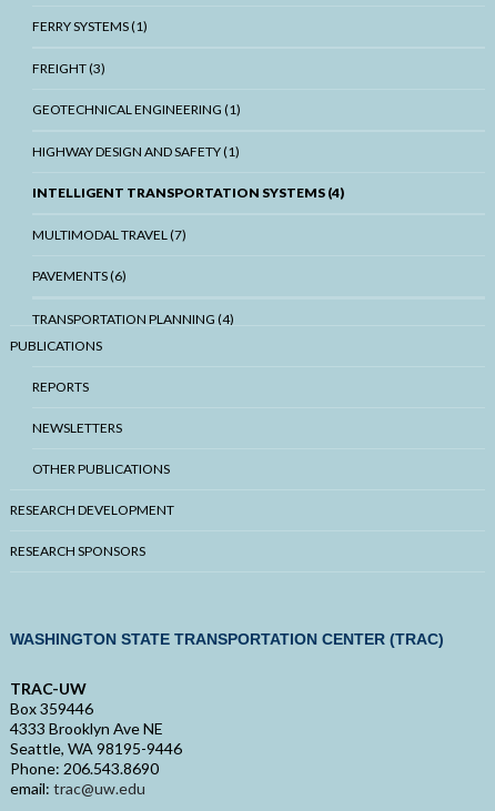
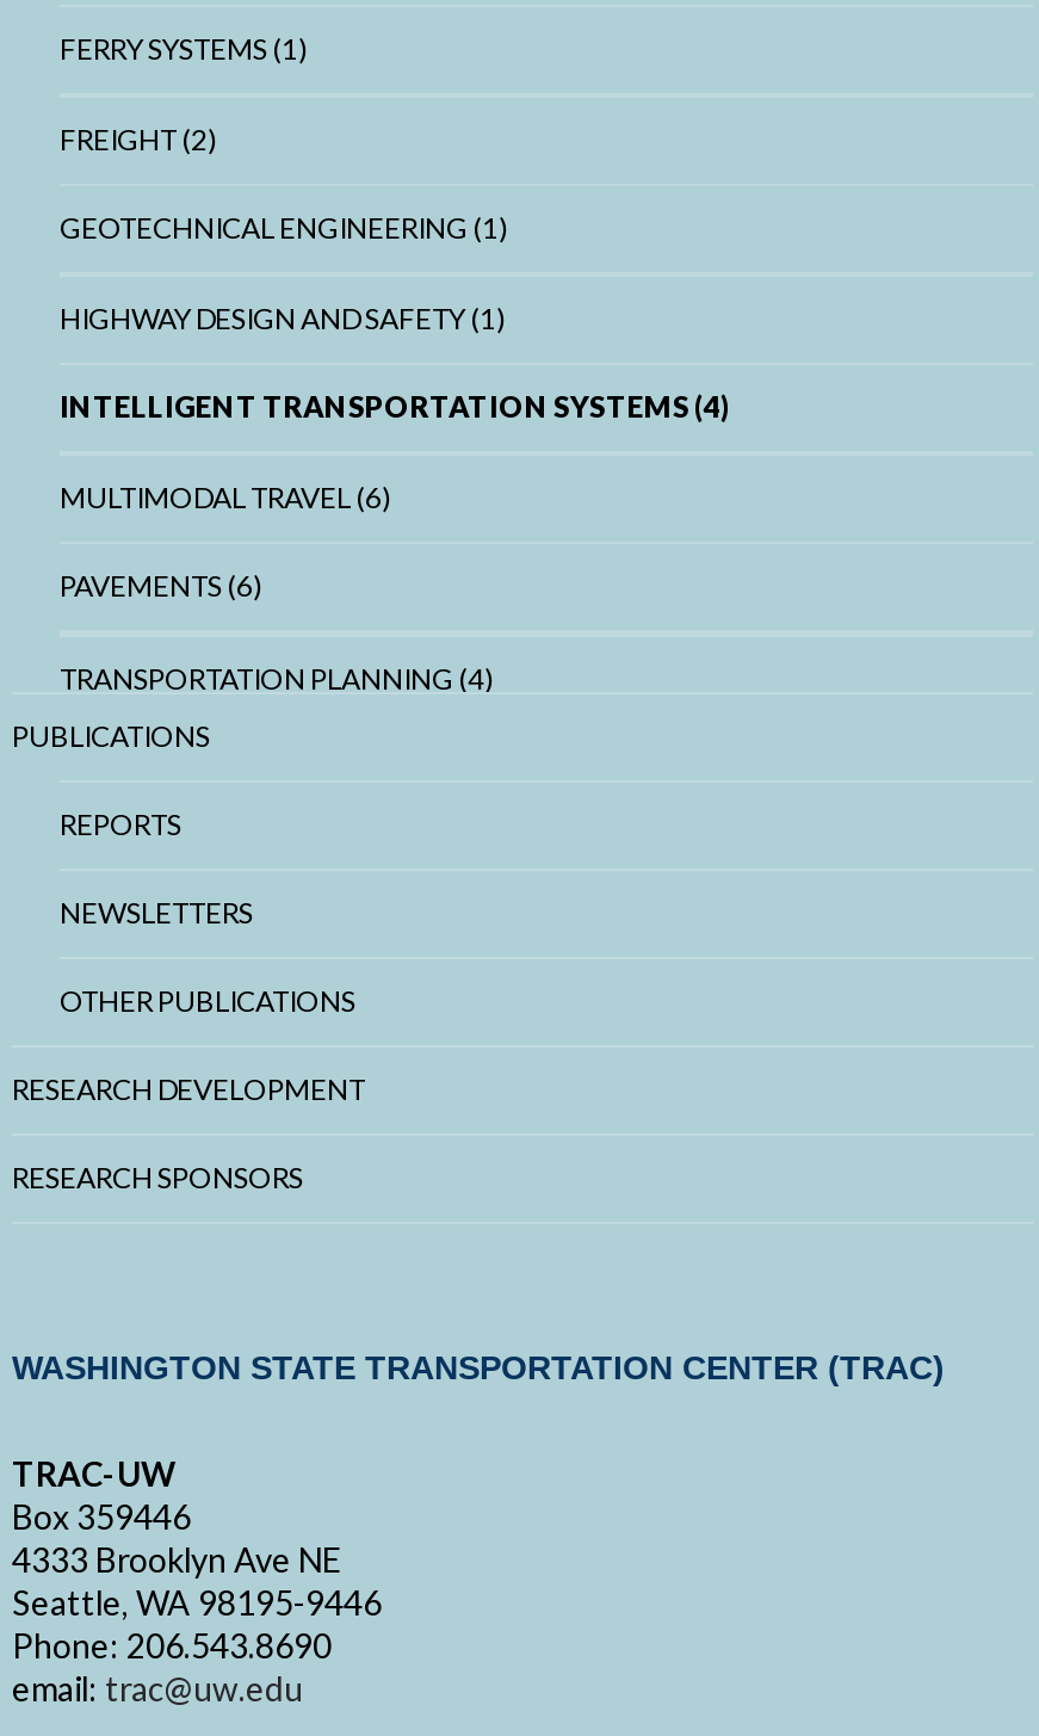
- FREIGHT (3)
+ FREIGHT (2)

- MULTIMODAL TRAVEL (7)
+ MULTIMODAL TRAVEL (6)
